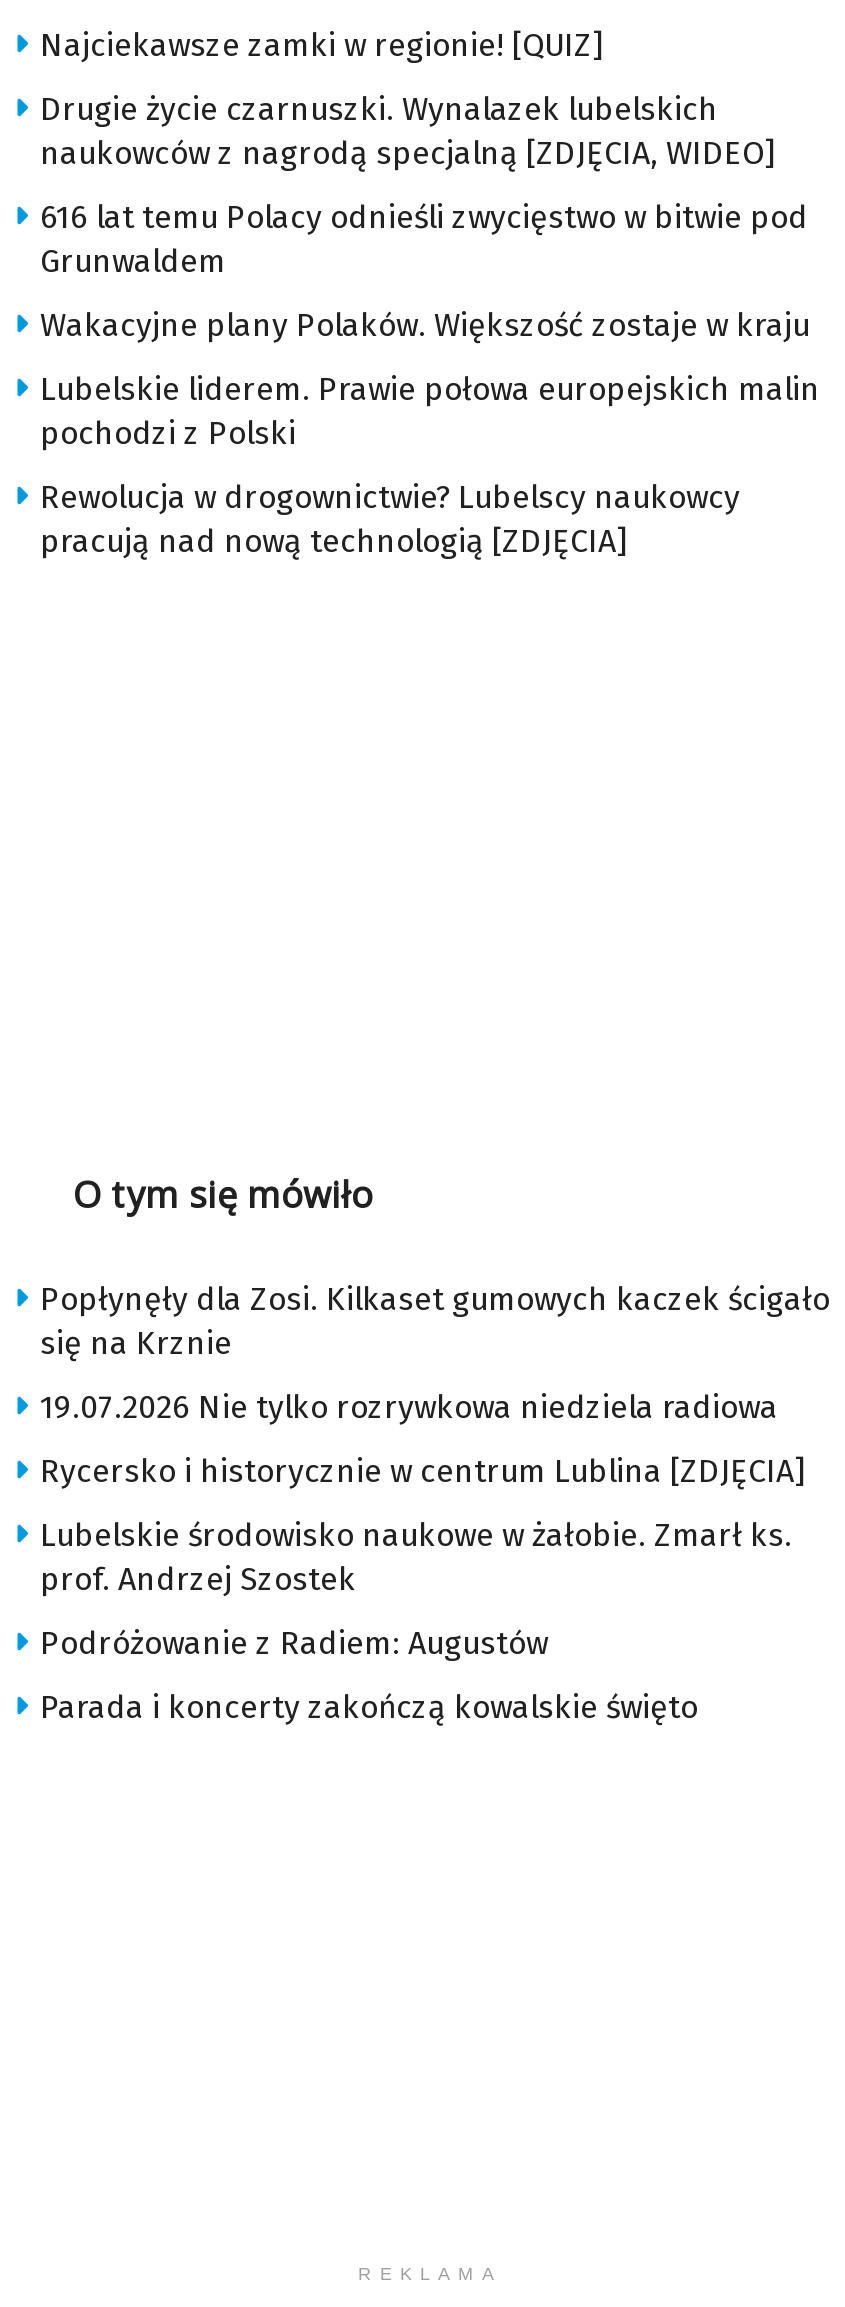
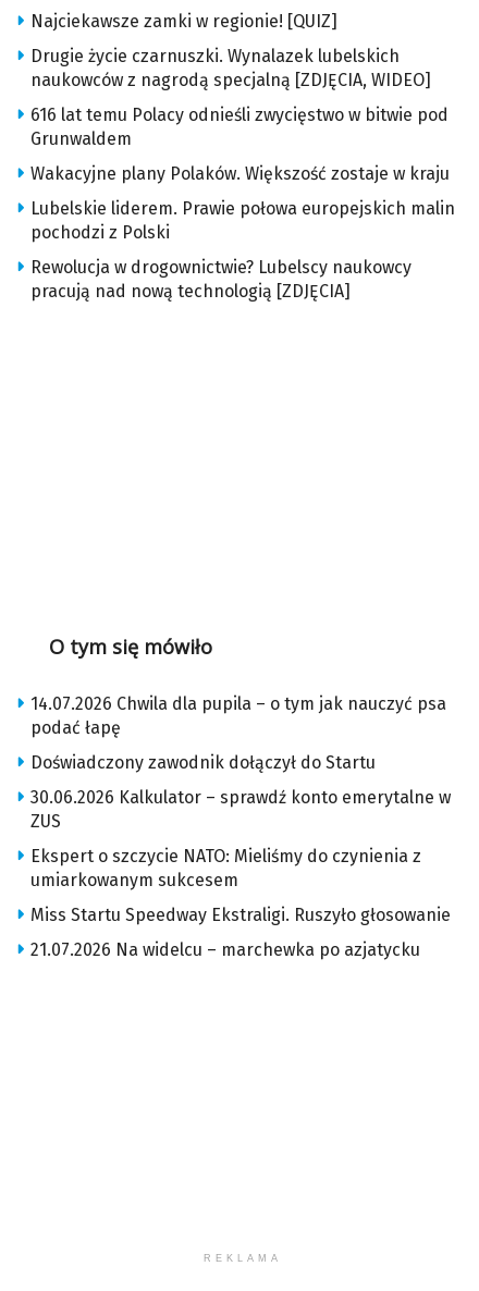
- Popłynęły dla Zosi. Kilkaset gumowych kaczek ścigało
- się na Krznie
+ 14.07.2026 Chwila dla pupila – o tym jak nauczyć psa
+ podać łapę

- 19.07.2026 Nie tylko rozrywkowa niedziela radiowa
+ Doświadczony zawodnik dołączył do Startu

- Rycersko i historycznie w centrum Lublina [ZDJĘCIA]
+ 30.06.2026 Kalkulator – sprawdź konto emerytalne w
+ ZUS

- Lubelskie środowisko naukowe w żałobie. Zmarł ks.
- prof. Andrzej Szostek
+ Ekspert o szczycie NATO: Mieliśmy do czynienia z
+ umiarkowanym sukcesem

- Podróżowanie z Radiem: Augustów
+ Miss Startu Speedway Ekstraligi. Ruszyło głosowanie

- Parada i koncerty zakończą kowalskie święto
+ 21.07.2026 Na widelcu – marchewka po azjatycku
